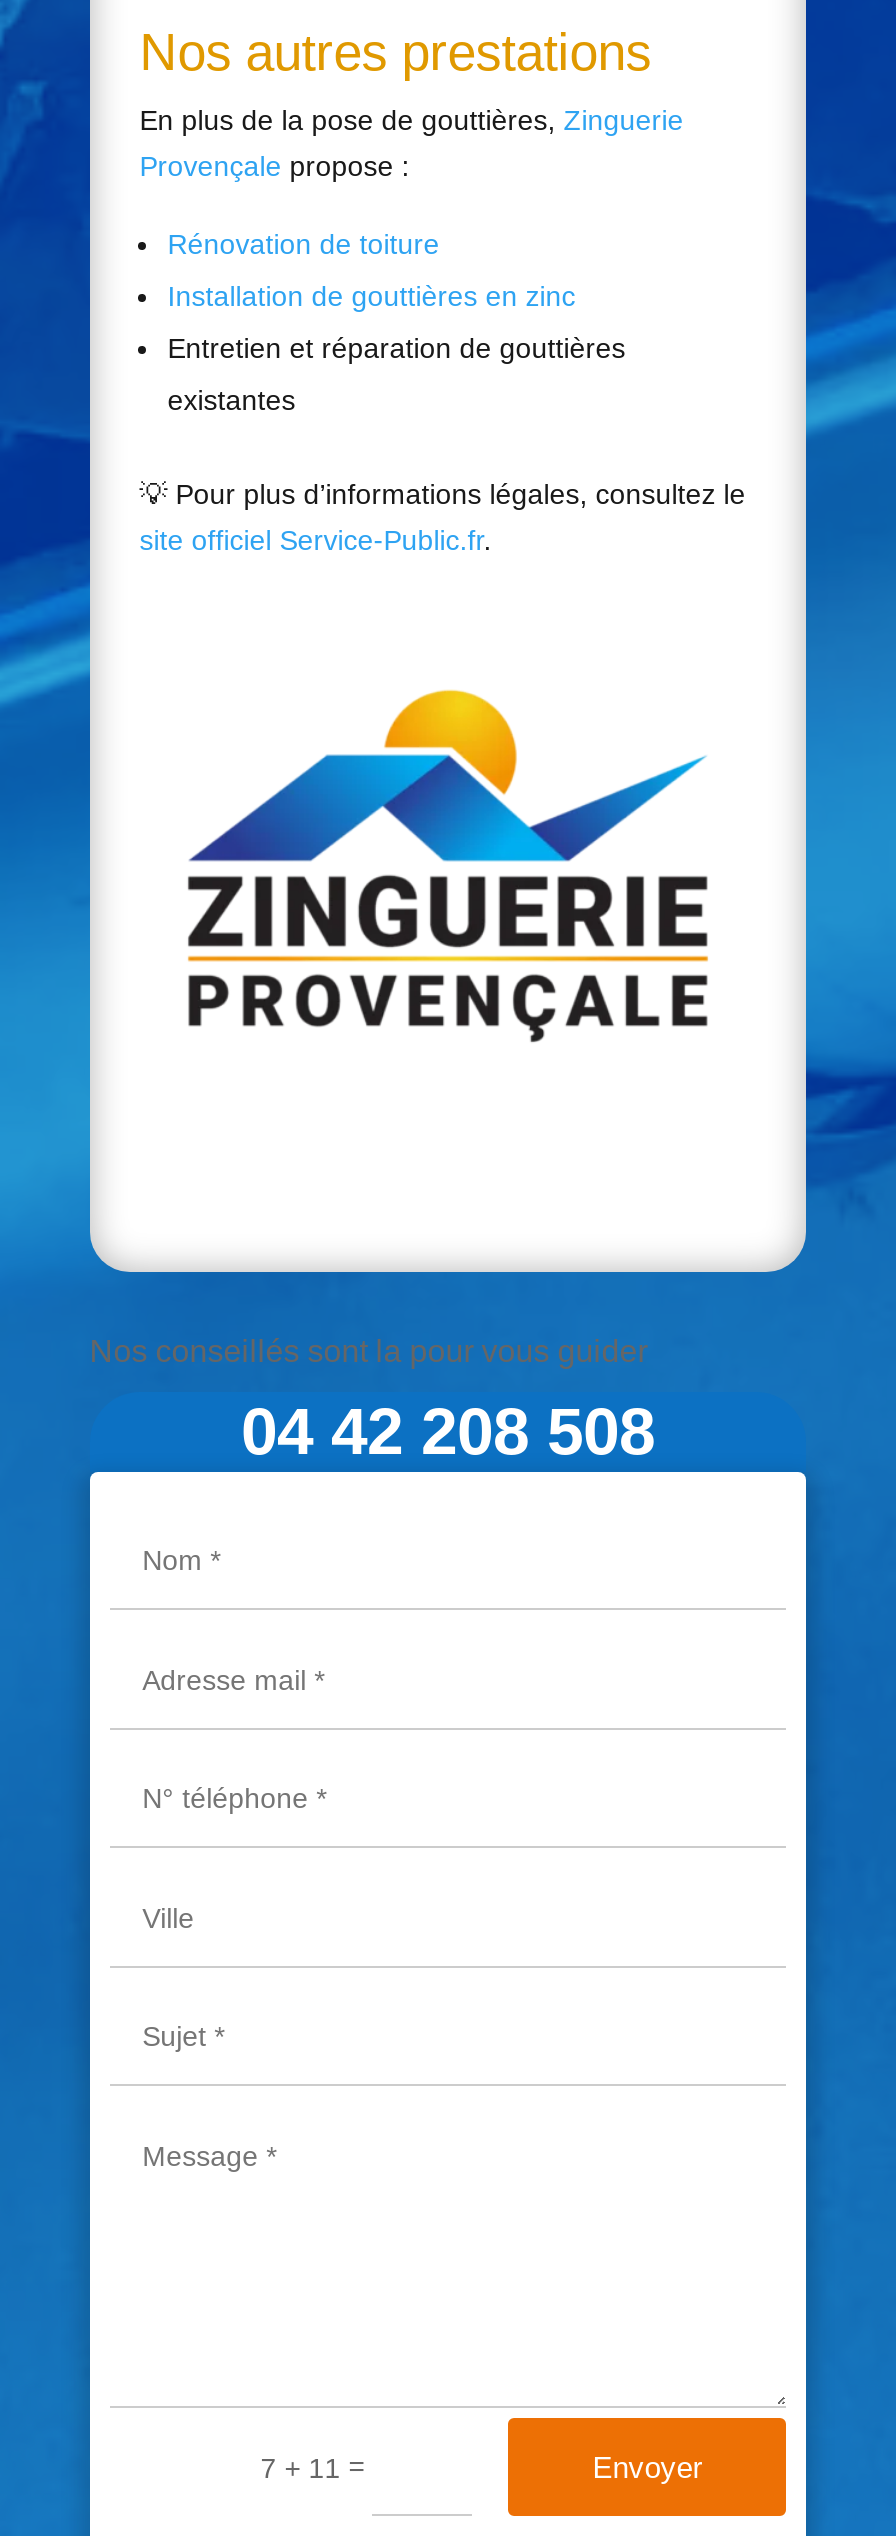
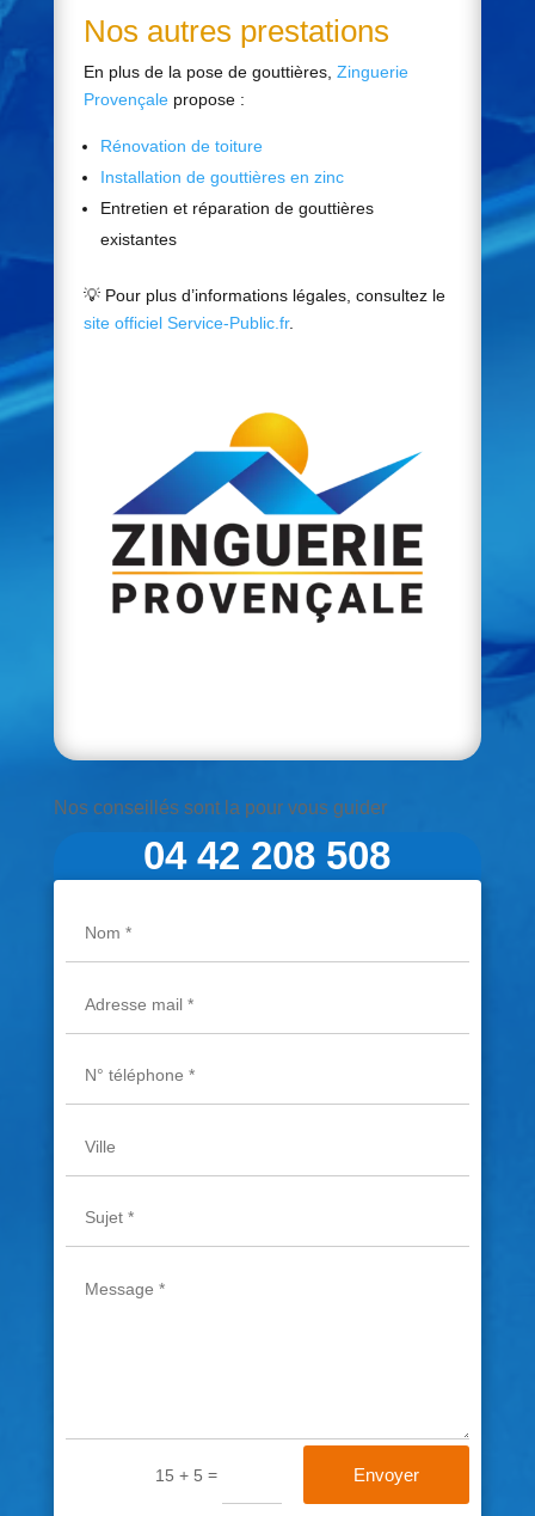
- 7 + 11 =
+ 15 + 5 =
